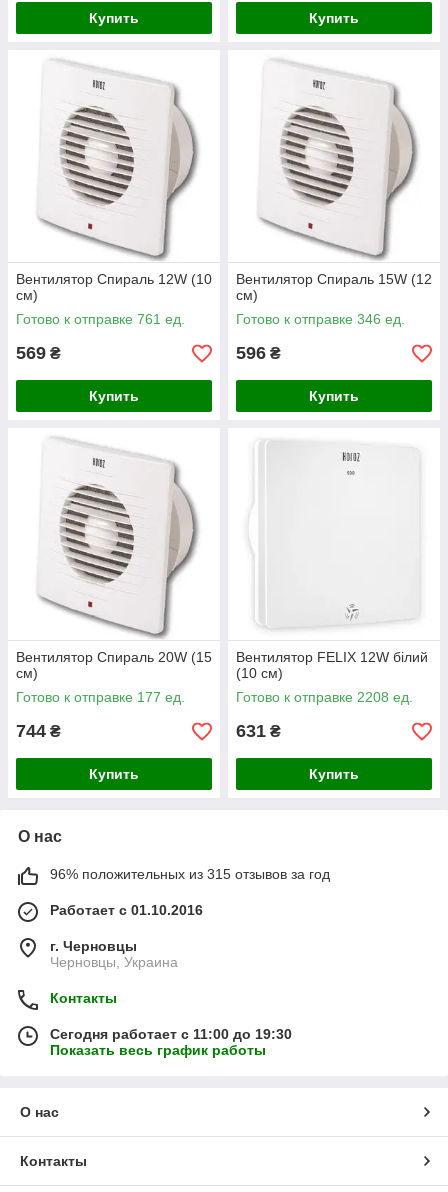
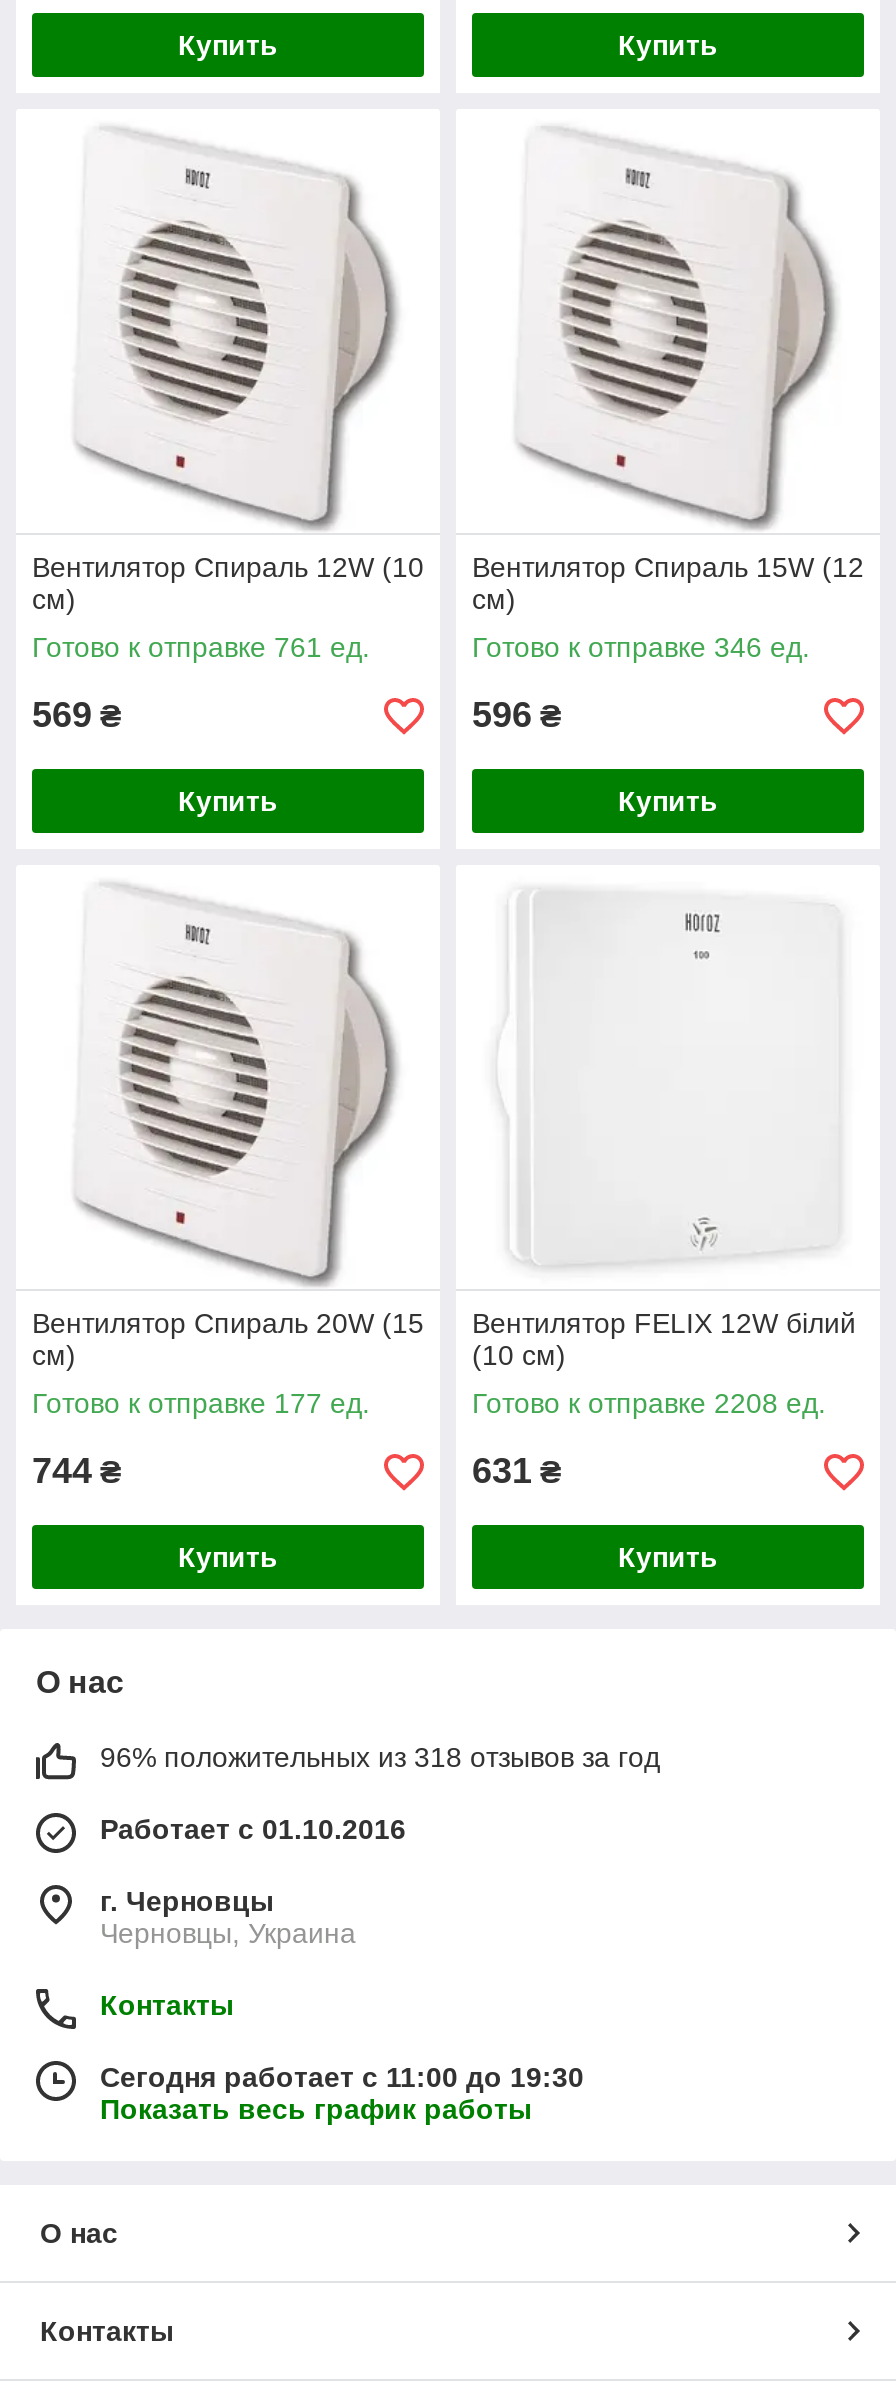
- 96% положительных из 315 отзывов за год
+ 96% положительных из 318 отзывов за год
